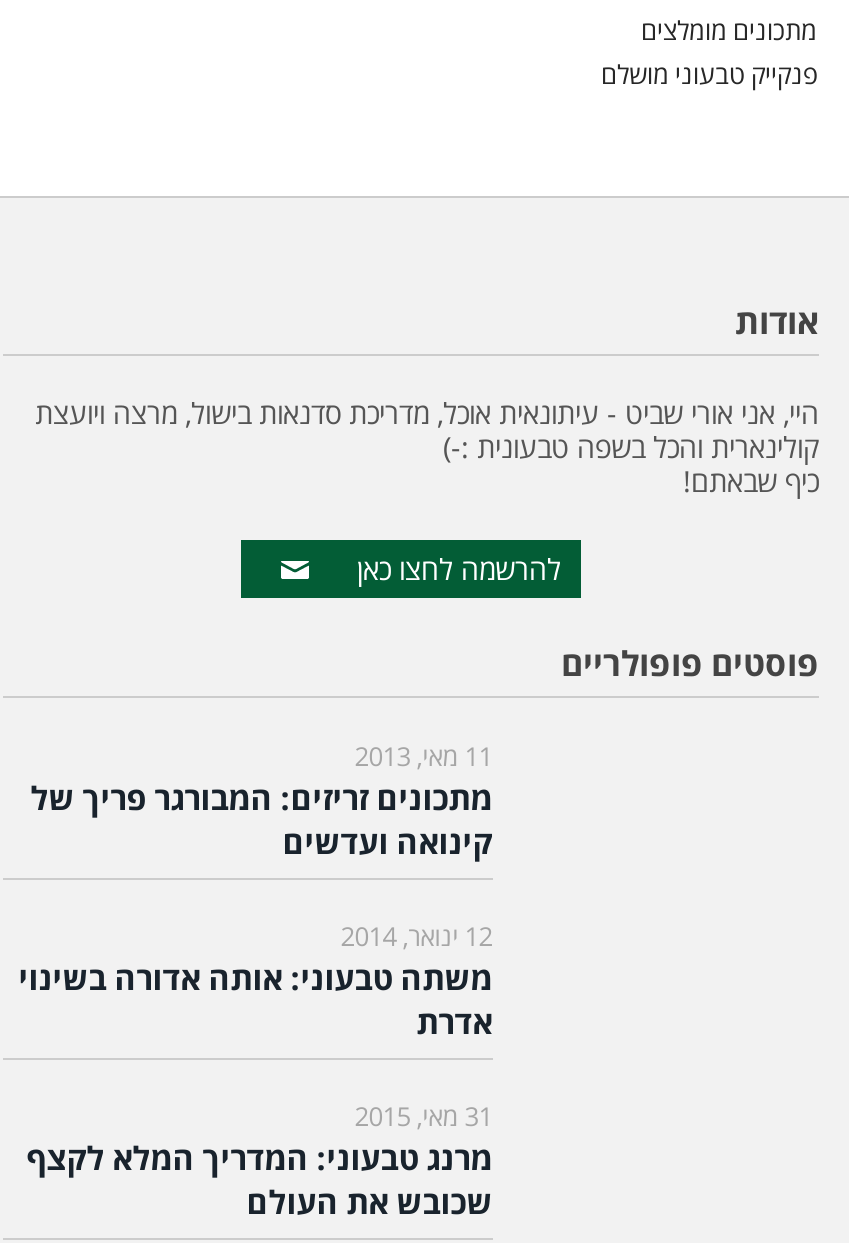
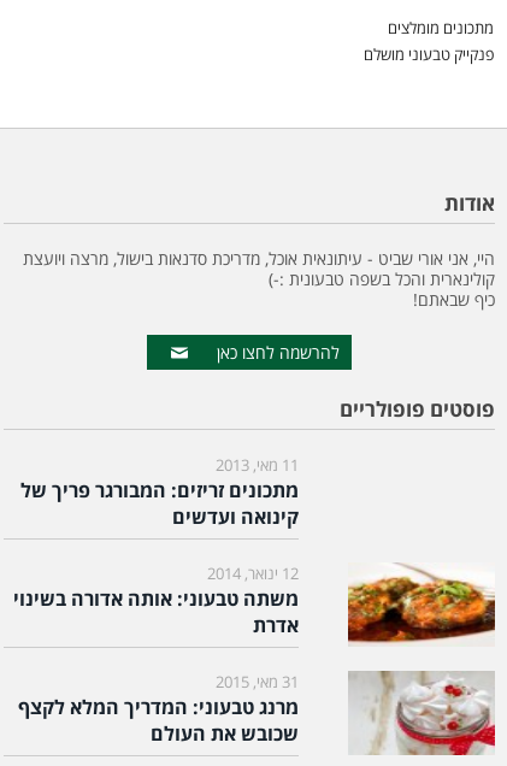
+ [image]

+ [image]
